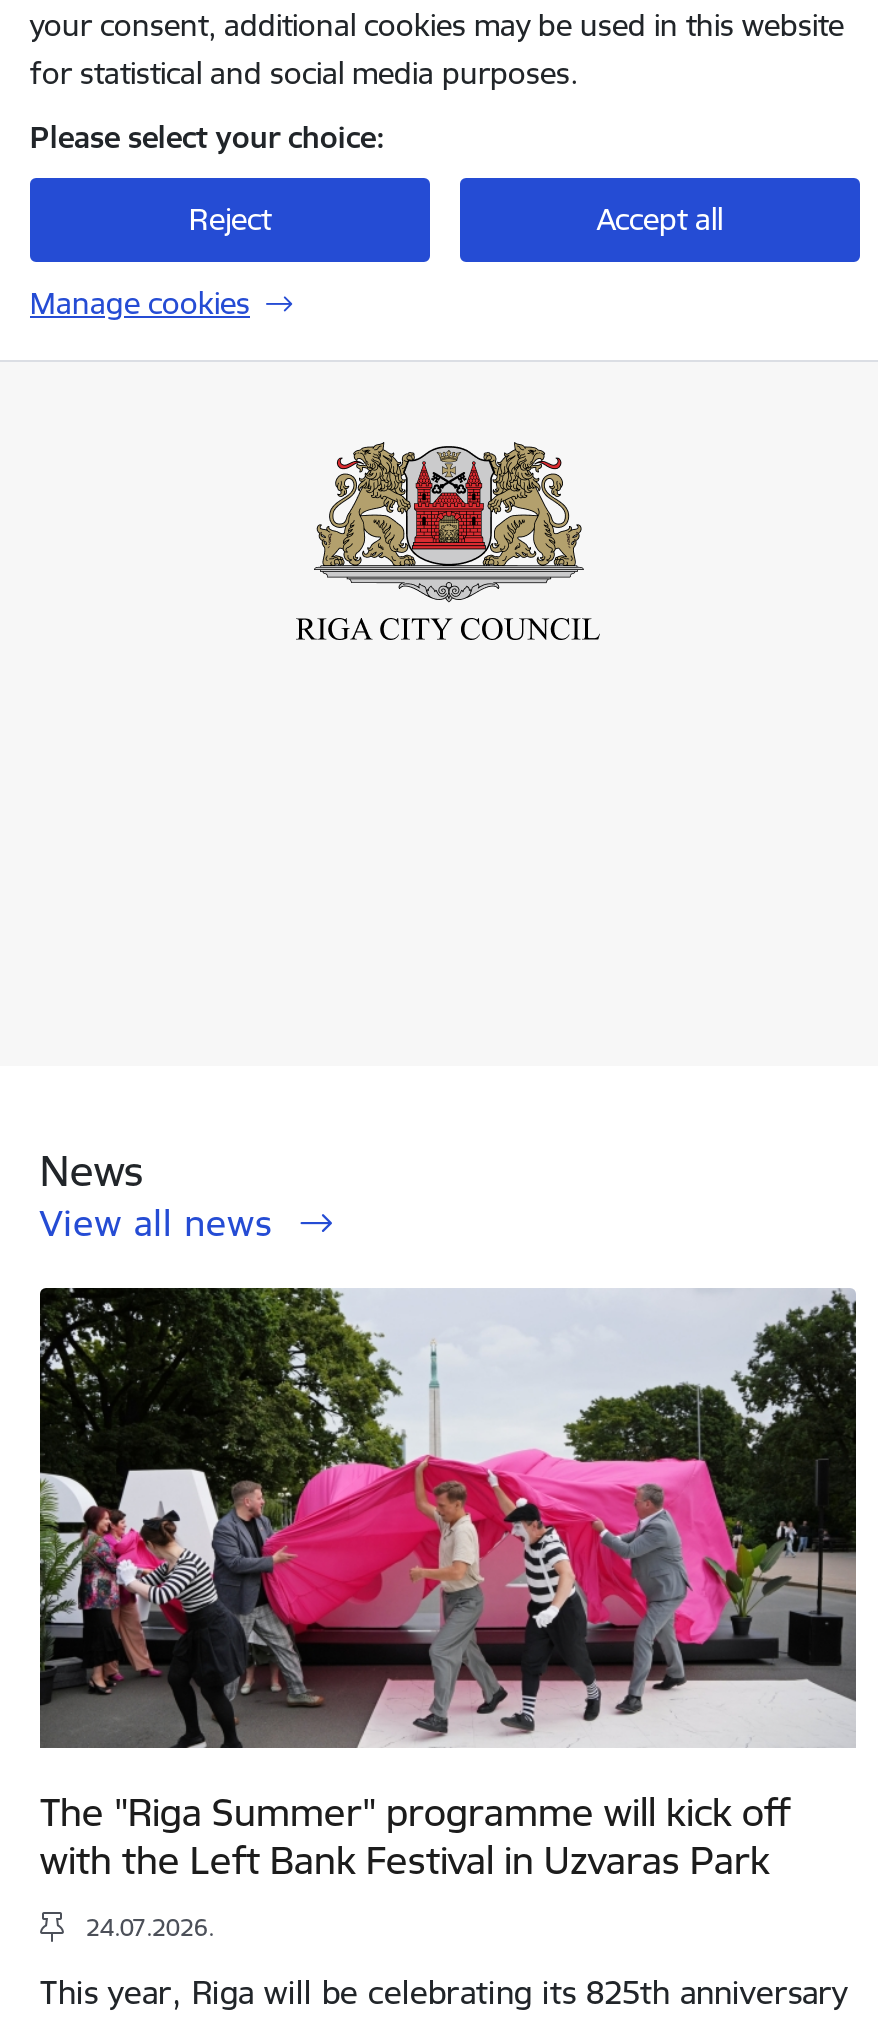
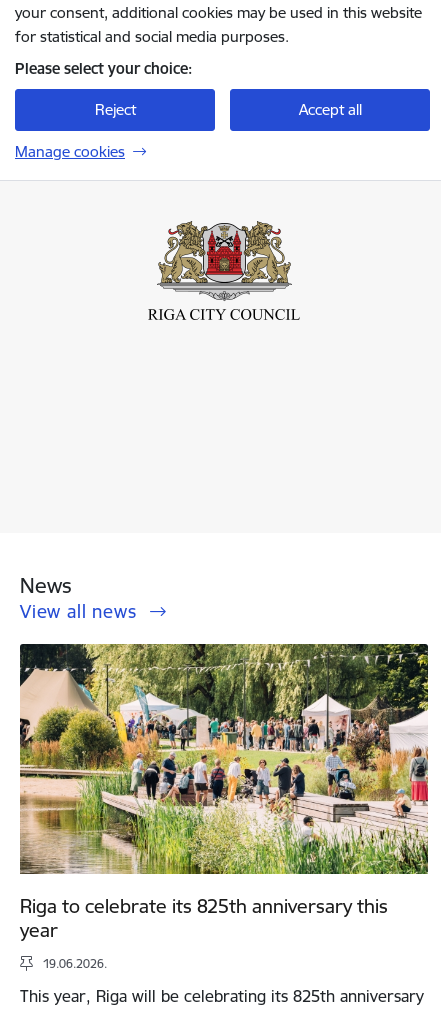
- [image]
- The "Riga Summer" programme will kick off
- with the Left Bank Festival in Uzvaras Park
+ [image]
+ Riga to celebrate its 825th anniversary this
+ year

- 24.07.2026.
+ 19.06.2026.
